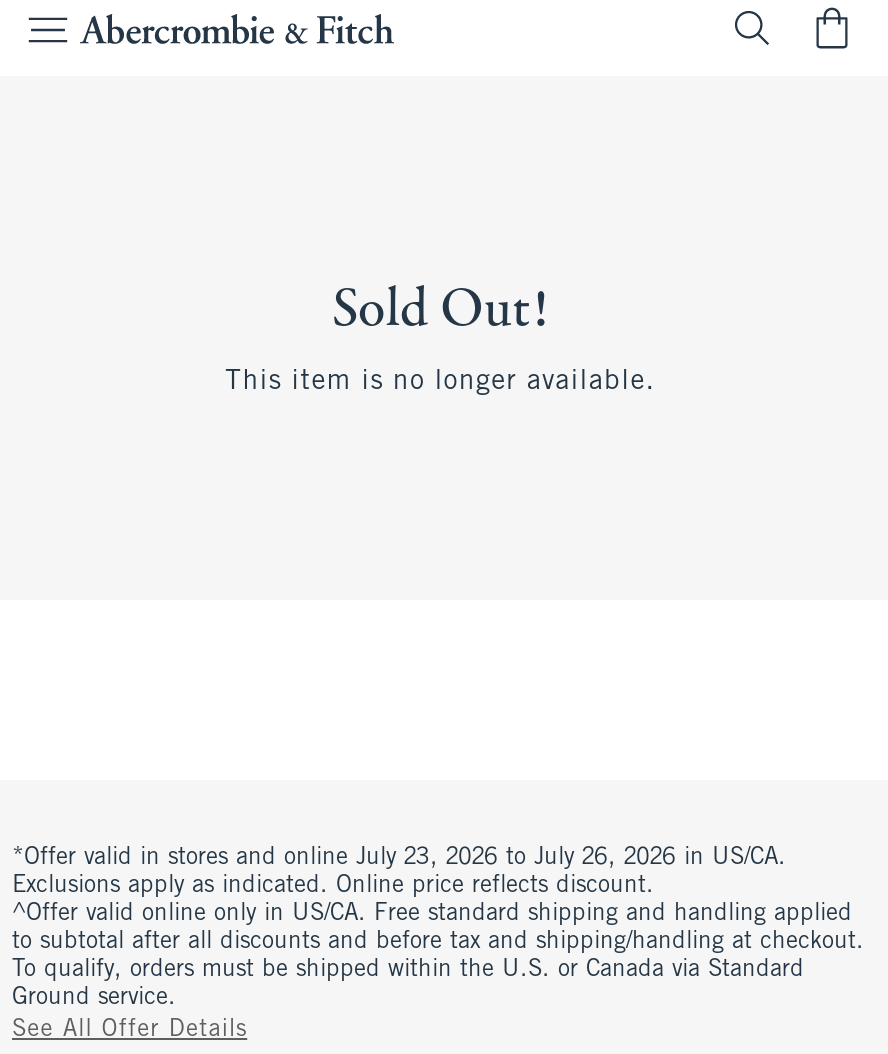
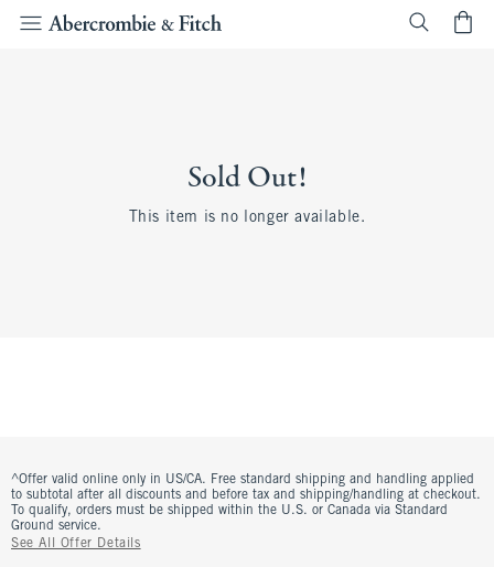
- *Offer valid in stores and online July 23, 2026 to July 26, 2026 in US/CA.
- Exclusions apply as indicated. Online price reflects discount.
